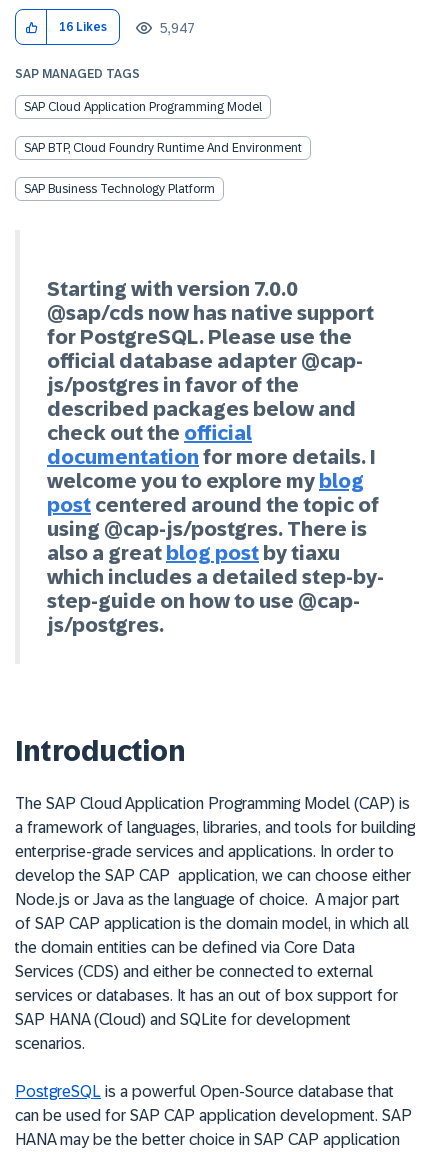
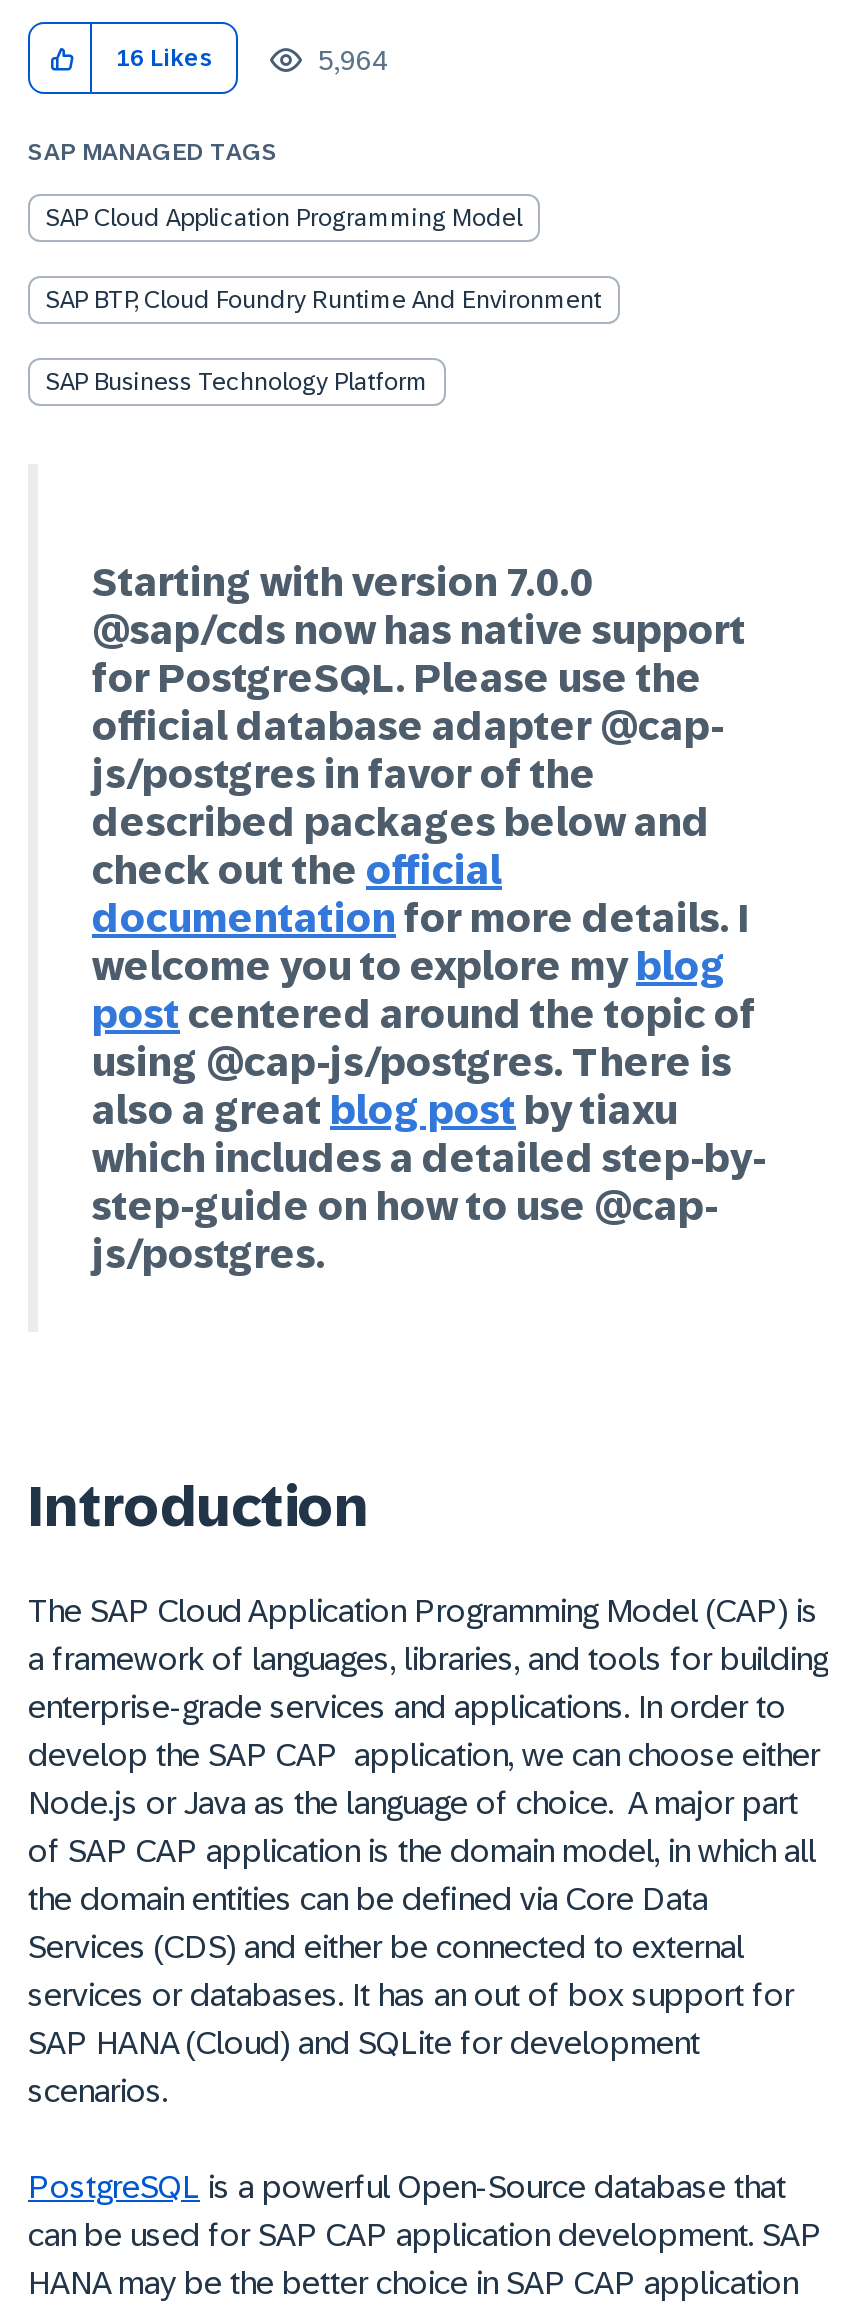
- 5,947
+ 5,964
